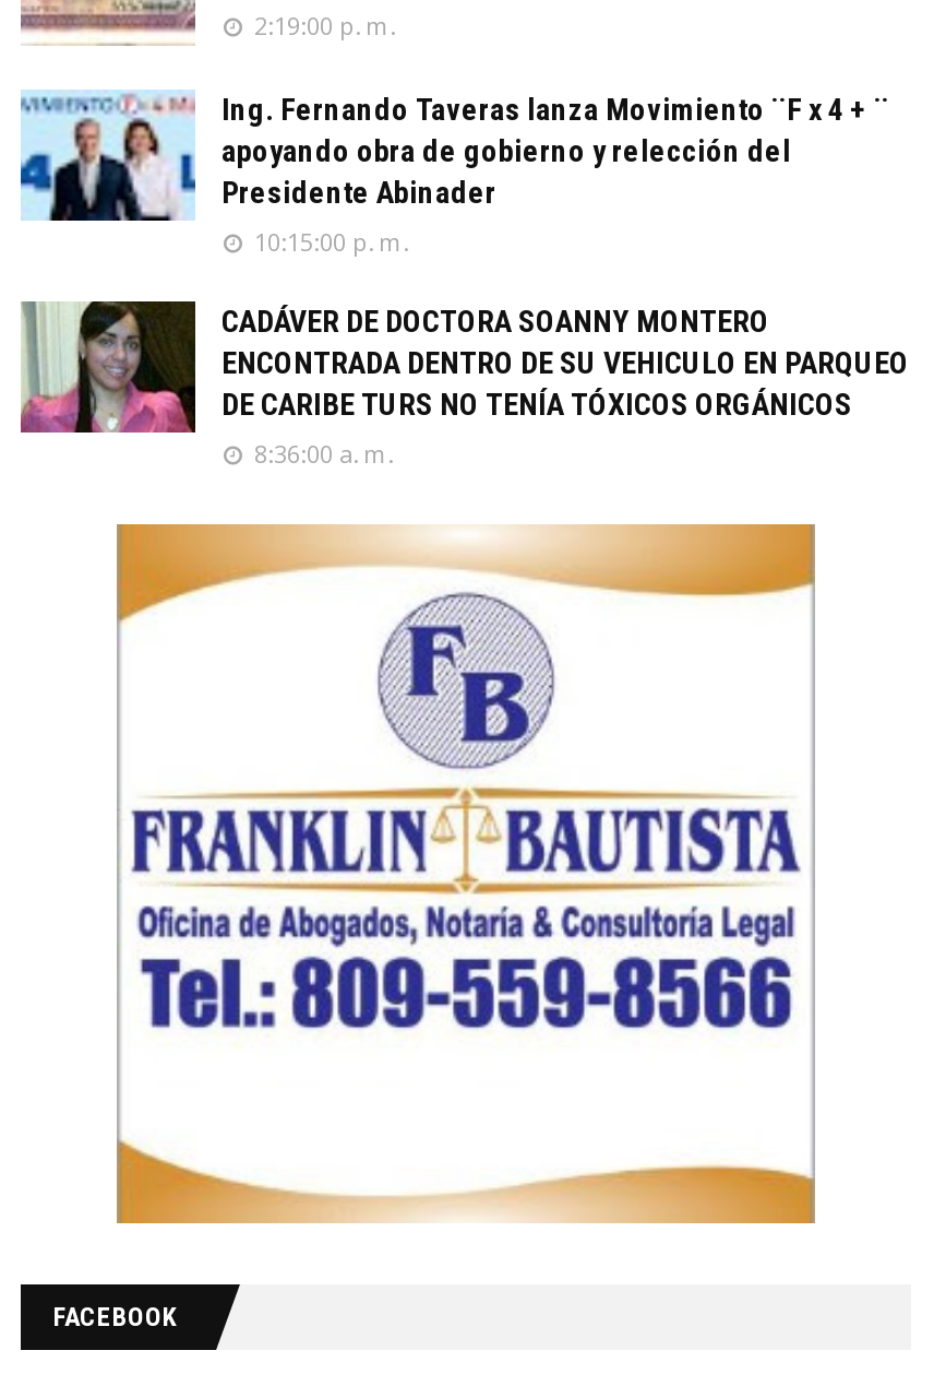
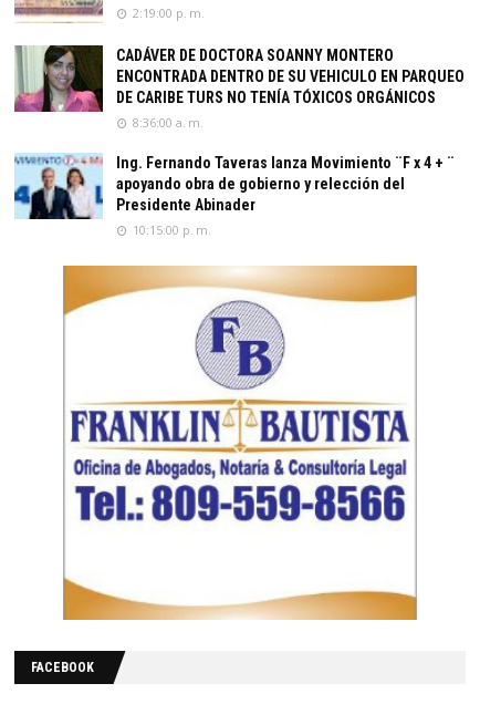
moved down: [image] | Ing. Fernando Taveras lanza Movimiento ¨F x 4 + ¨ | apoyando obra de gobierno y relección del | Presidente Abinader | 10:15:00 p. m.

moved up: [image] | CADÁVER DE DOCTORA SOANNY MONTERO | ENCONTRADA DENTRO DE SU VEHICULO EN PARQUEO | DE CARIBE TURS NO TENÍA TÓXICOS ORGÁNICOS | 8:36:00 a. m.
